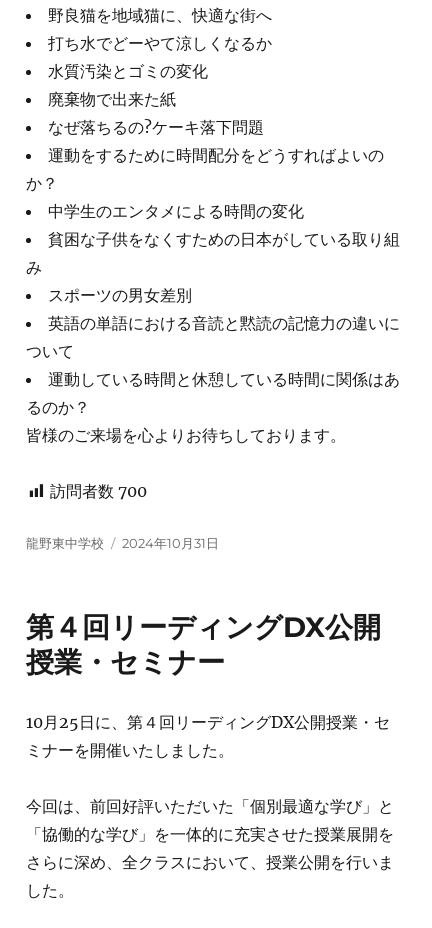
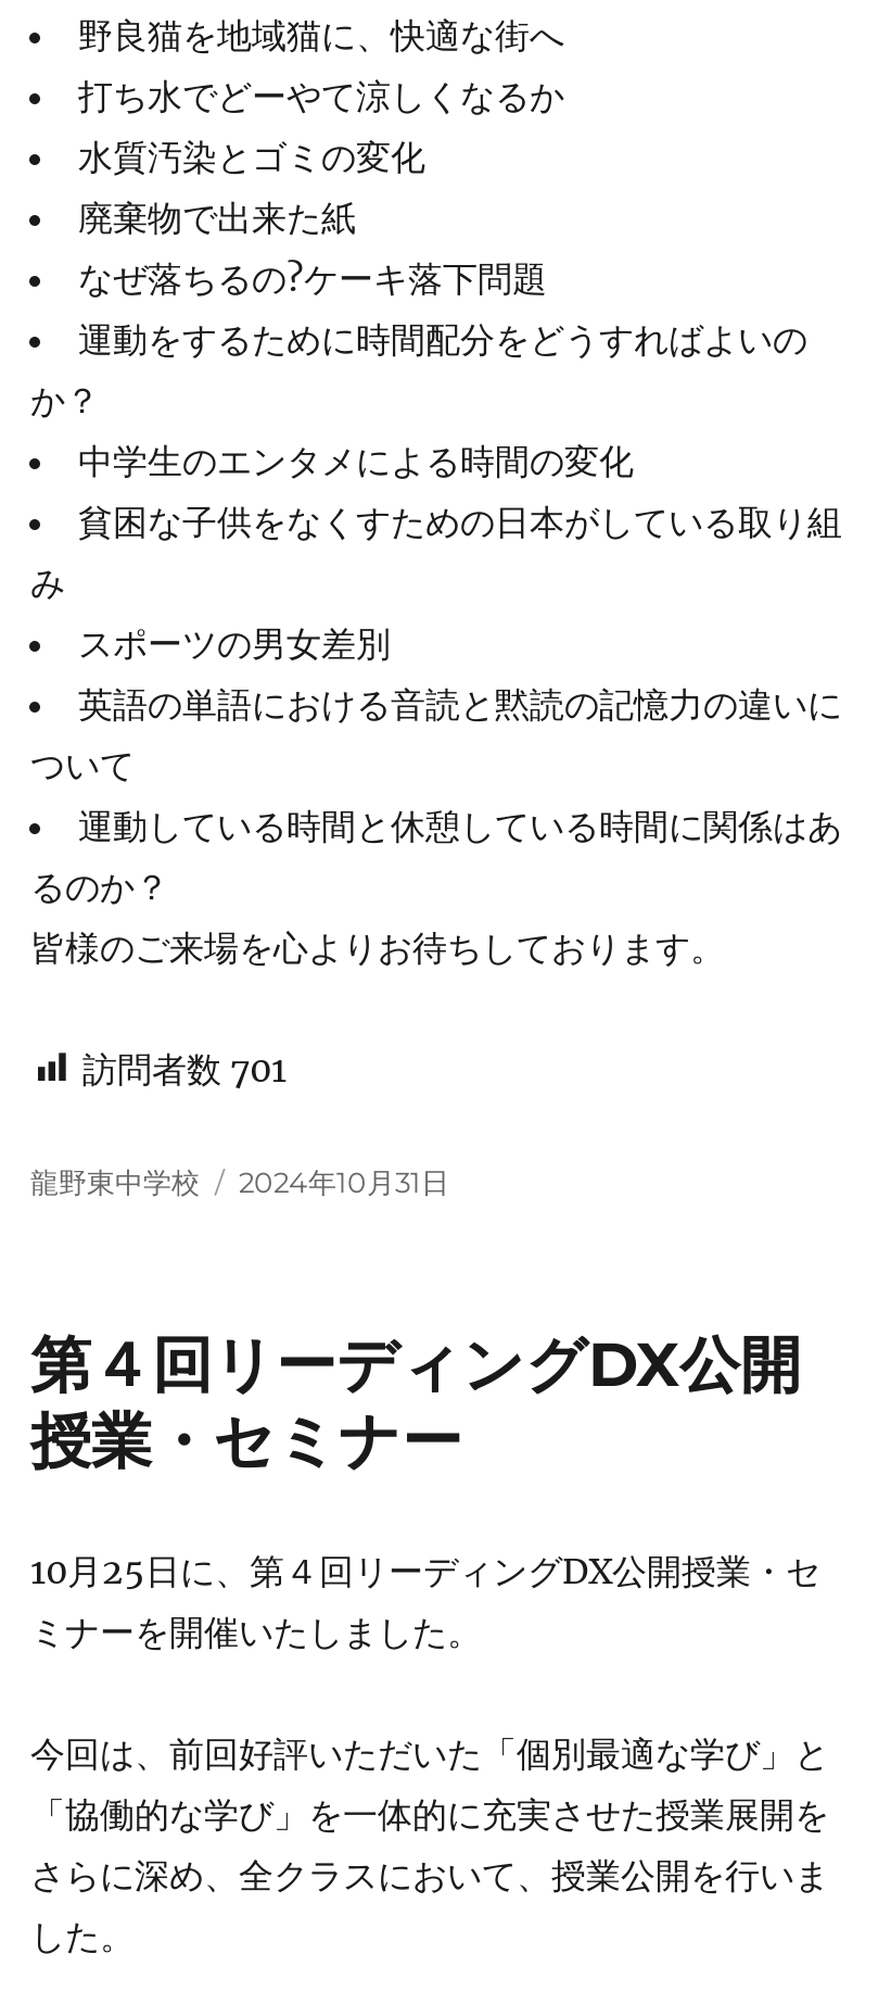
- 訪問者数 700
+ 訪問者数 701
